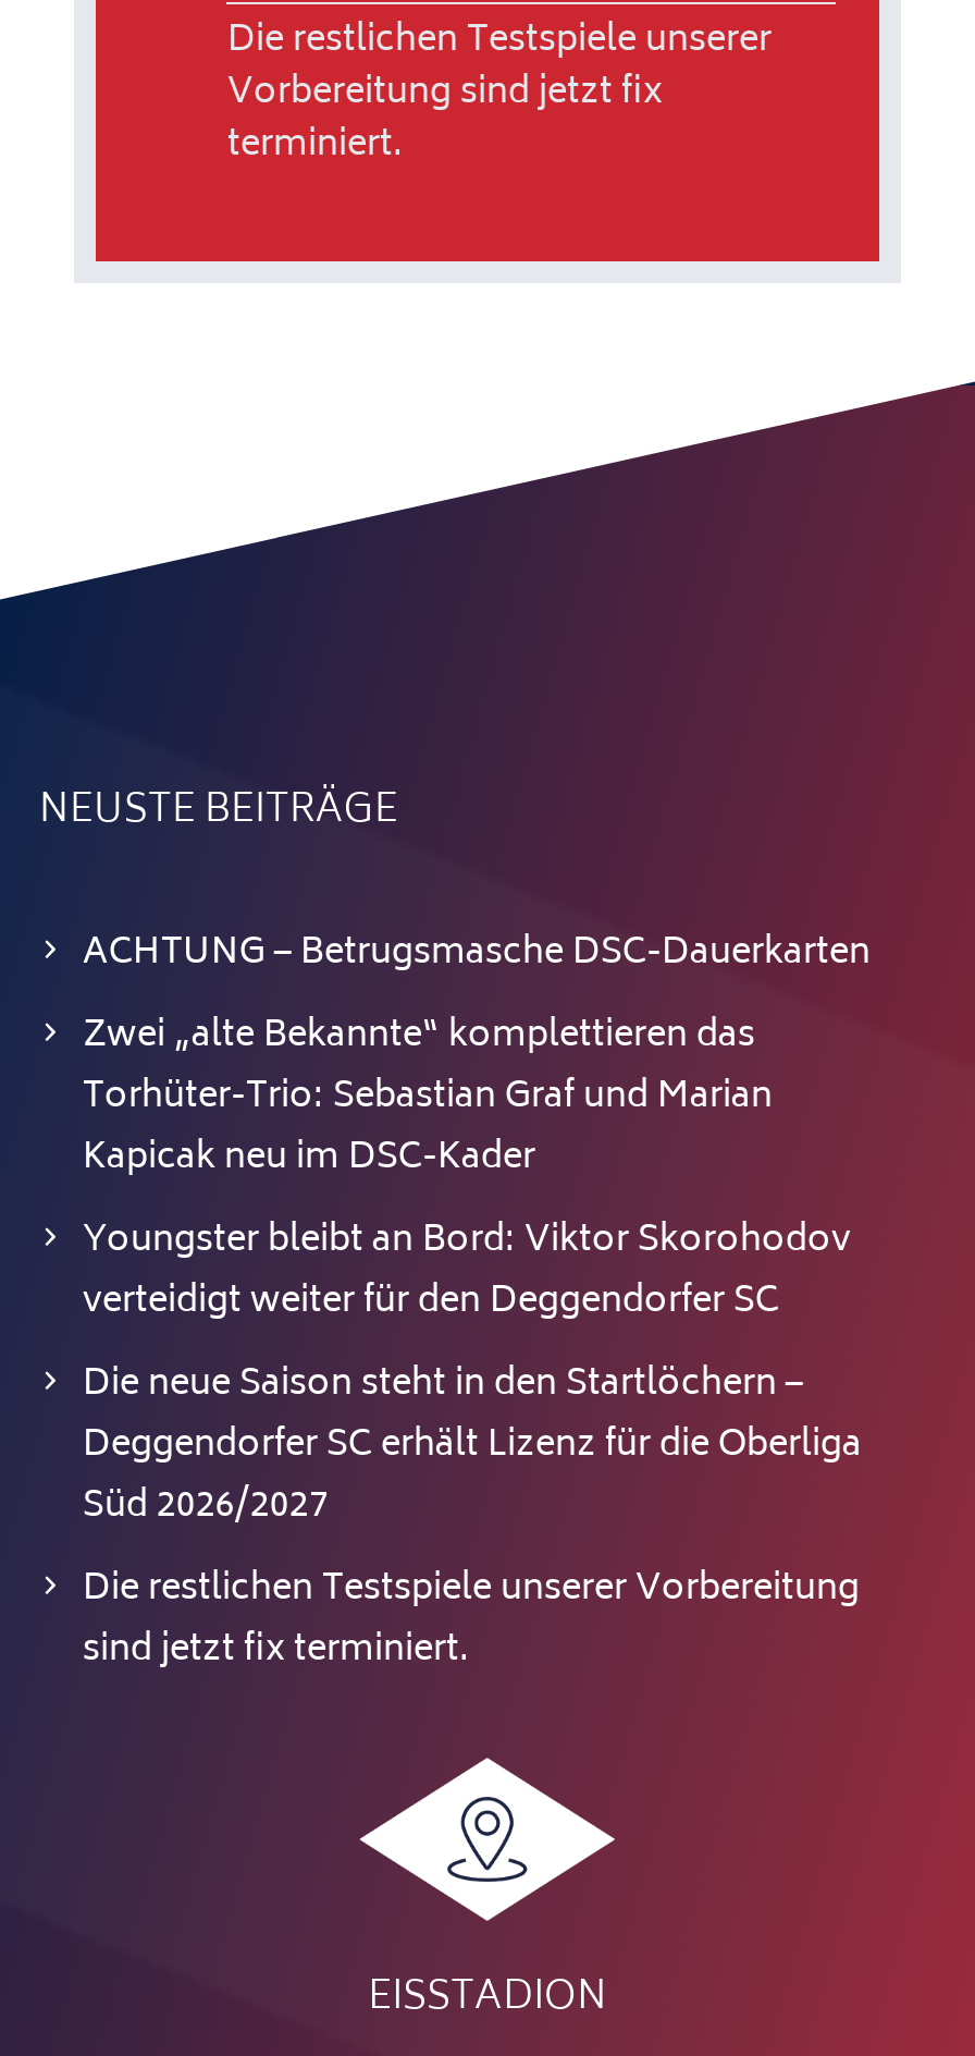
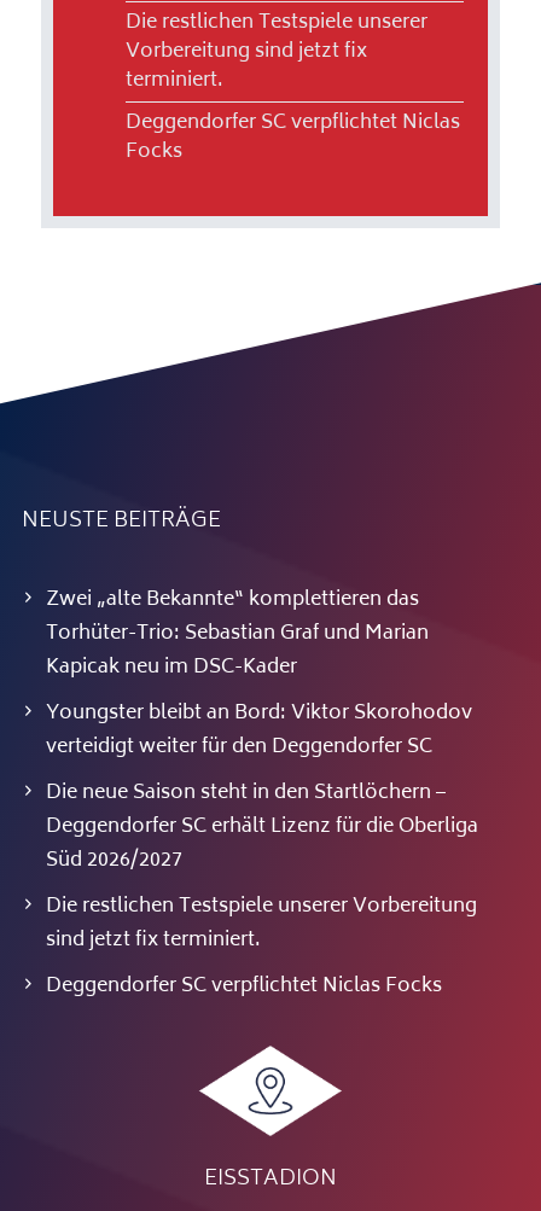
+ Deggendorfer SC verpflichtet Niclas
+ Focks

- ACHTUNG – Betrugsmasche DSC-Dauerkarten

+ Deggendorfer SC verpflichtet Niclas Focks
